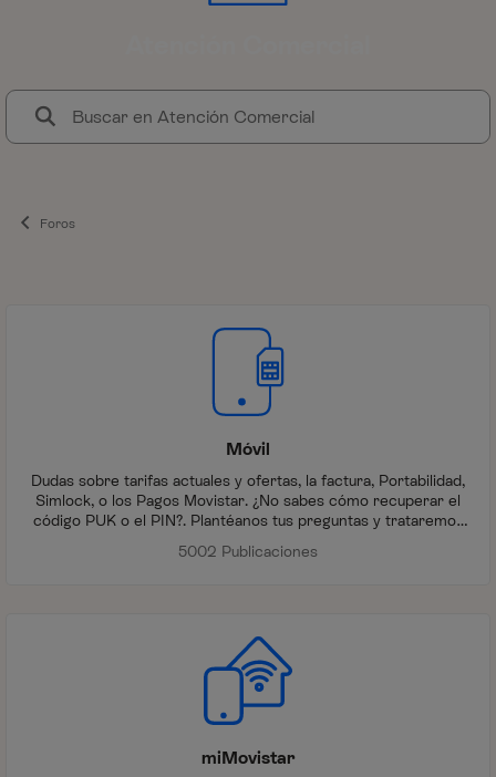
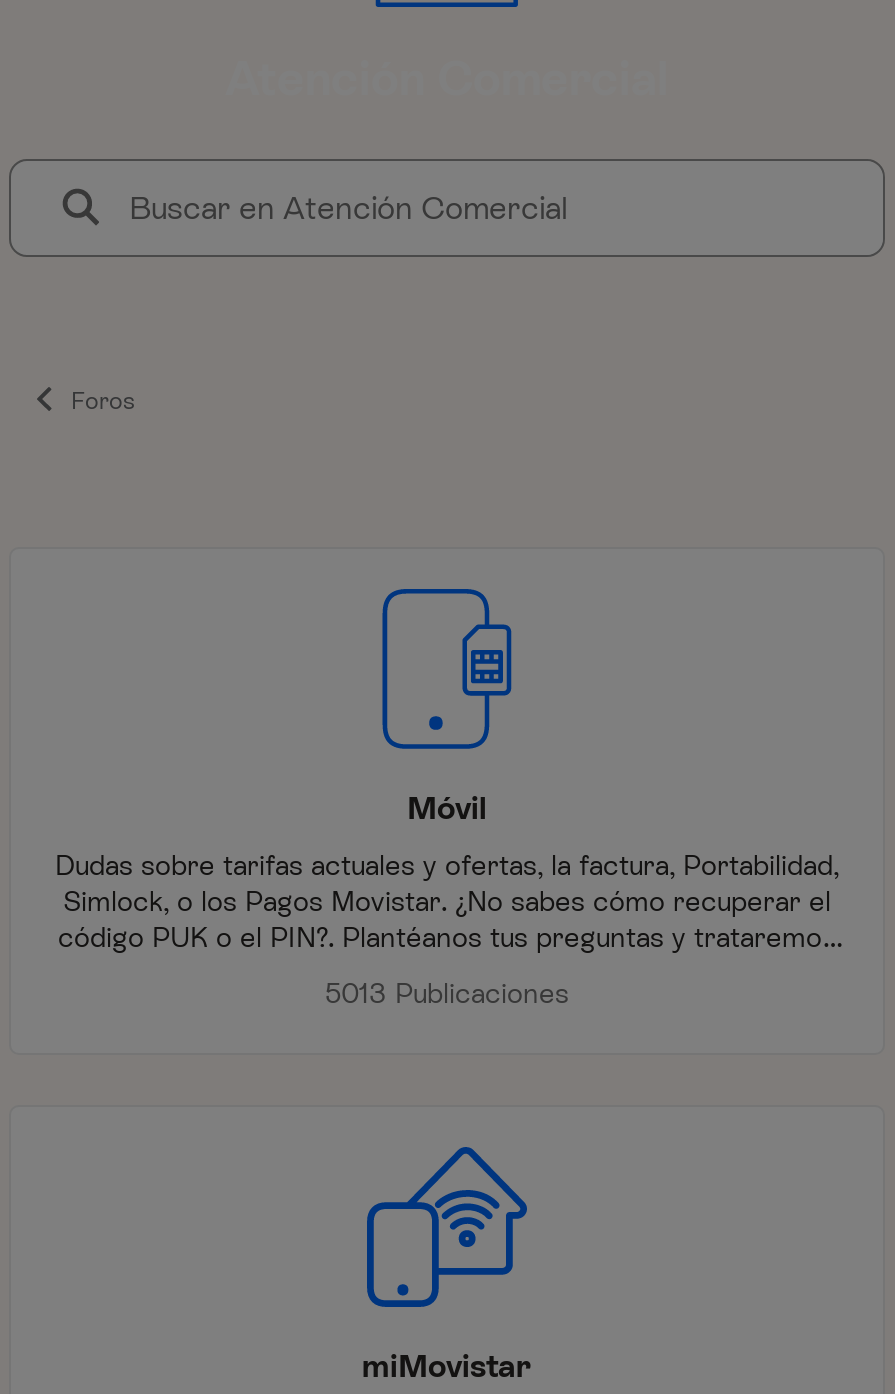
- 5002 Publicaciones
+ 5013 Publicaciones
